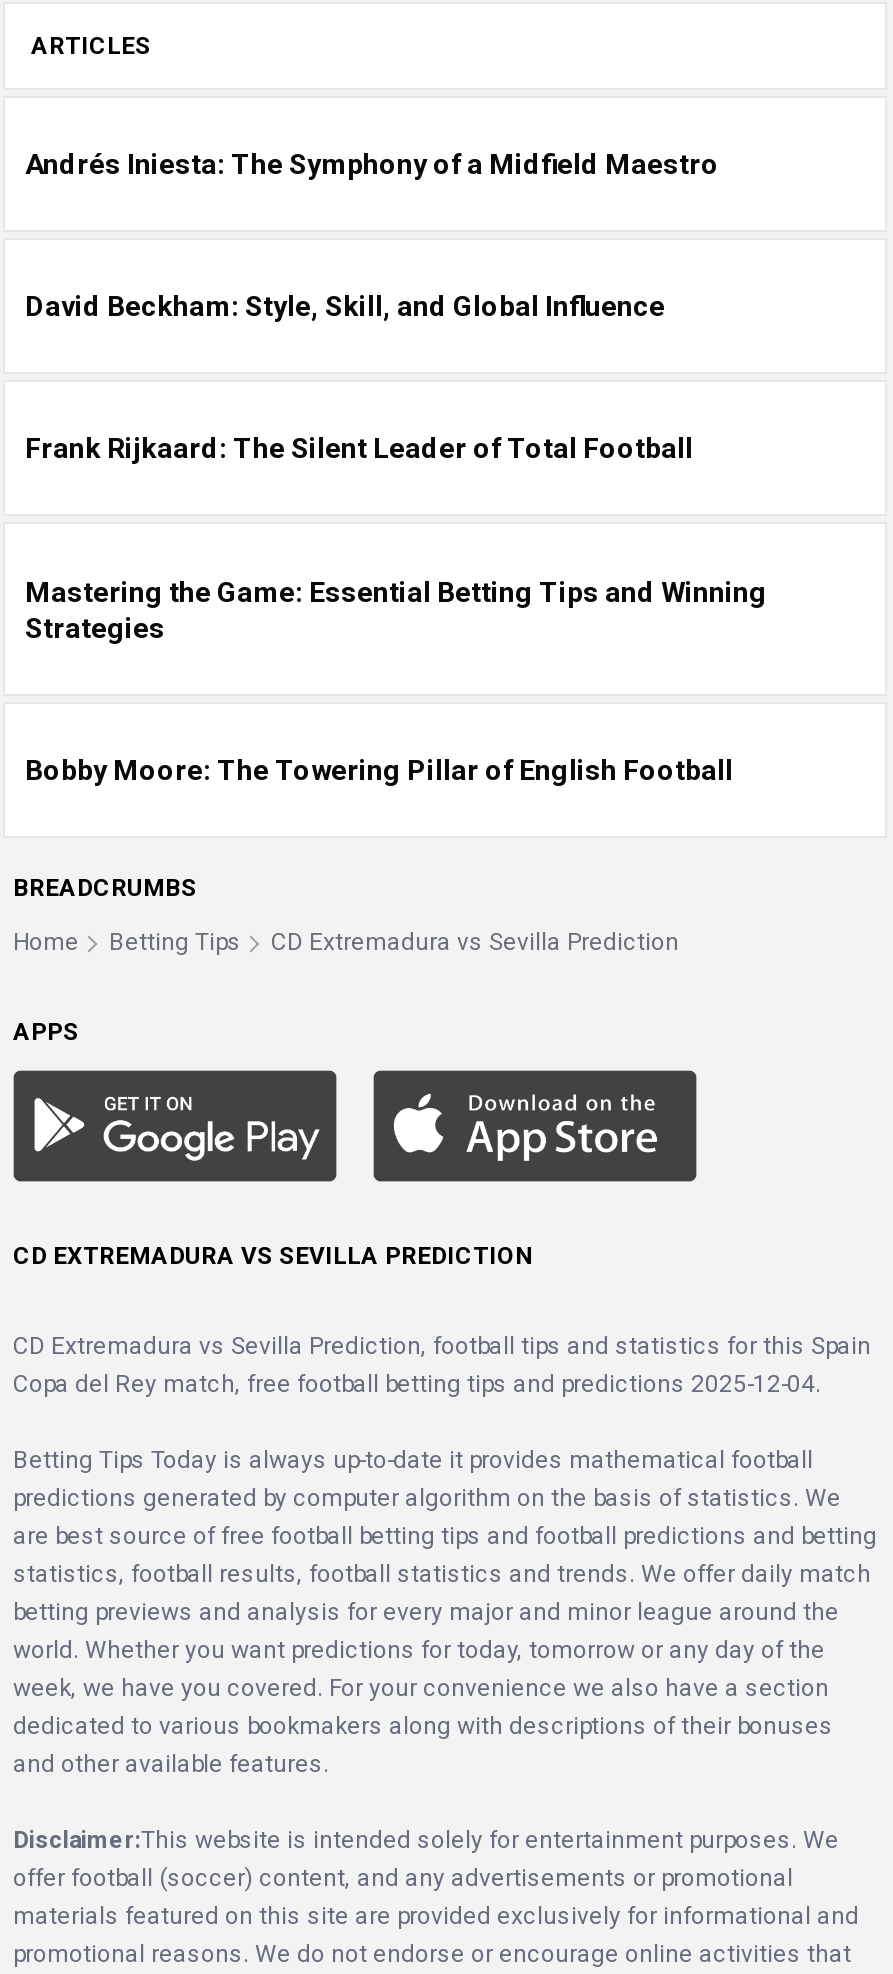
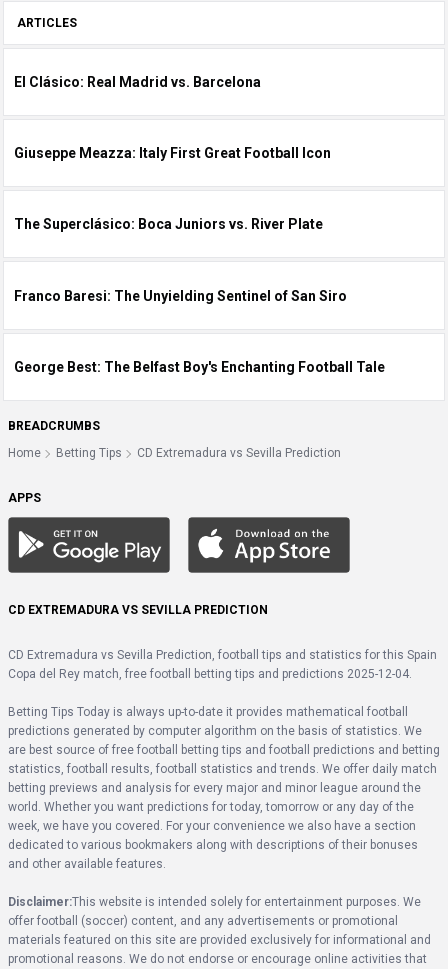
- Andrés Iniesta: The Symphony of a Midfield Maestro
+ El Clásico: Real Madrid vs. Barcelona

- David Beckham: Style, Skill, and Global Influence
+ Giuseppe Meazza: Italy First Great Football Icon

- Frank Rijkaard: The Silent Leader of Total Football
+ The Superclásico: Boca Juniors vs. River Plate

- Mastering the Game: Essential Betting Tips and Winning
- Strategies
+ Franco Baresi: The Unyielding Sentinel of San Siro

- Bobby Moore: The Towering Pillar of English Football
+ George Best: The Belfast Boy's Enchanting Football Tale
